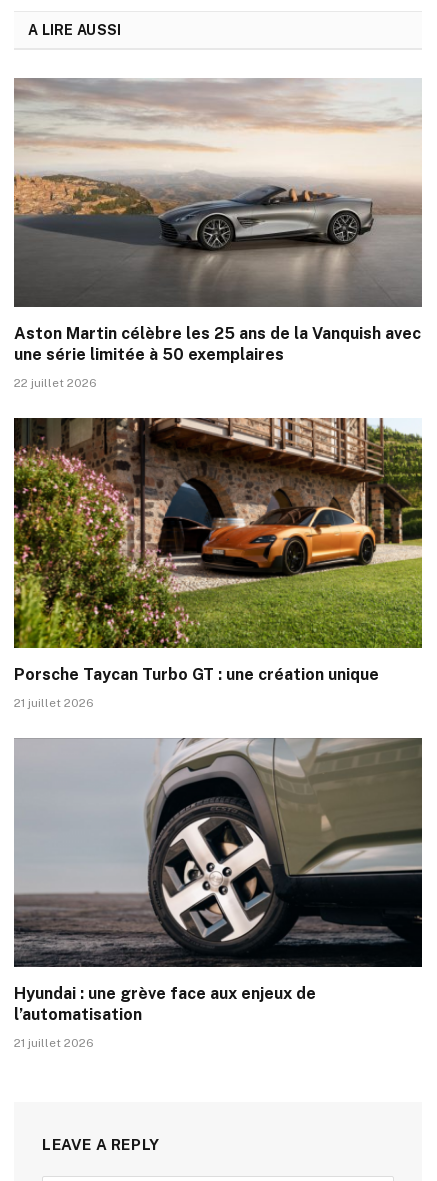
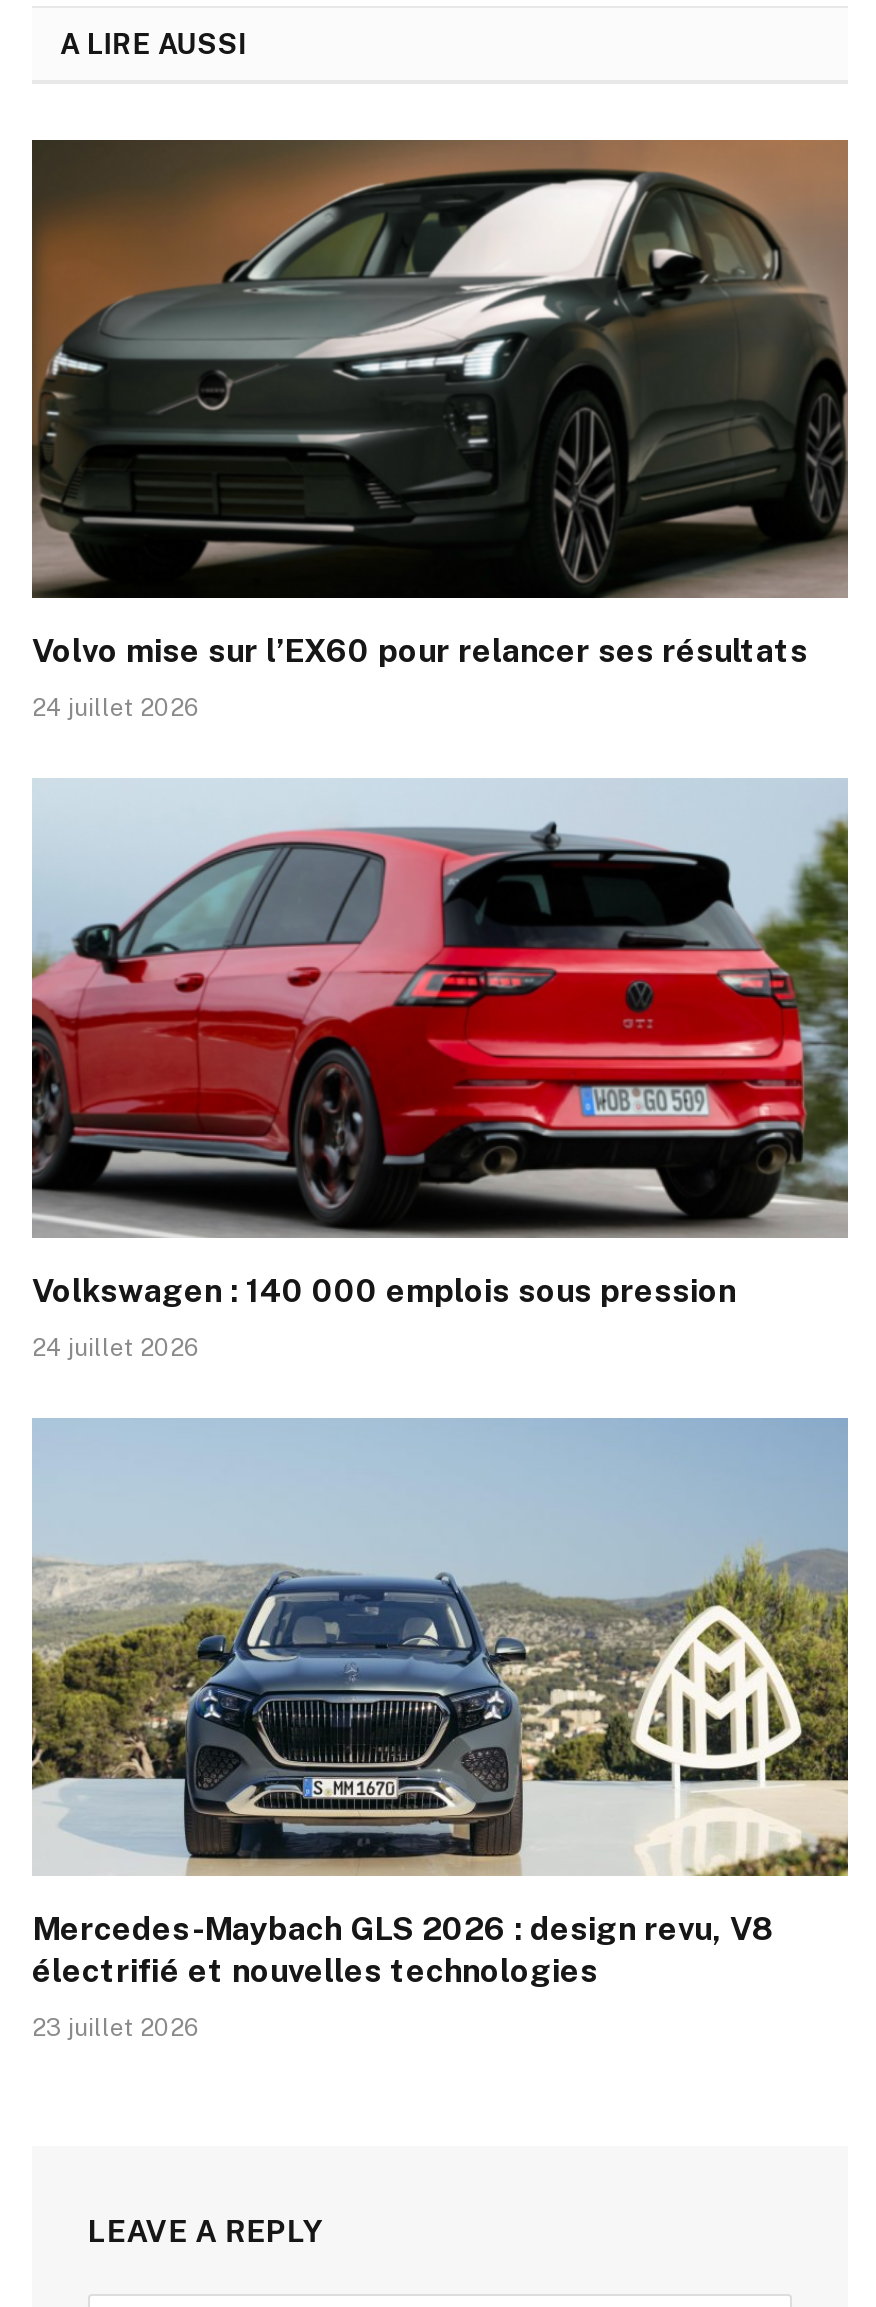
- [image]
- Aston Martin célèbre les 25 ans de la Vanquish avec
- une série limitée à 50 exemplaires
+ [image]
+ Volvo mise sur l’EX60 pour relancer ses résultats

- 22 juillet 2026
+ 24 juillet 2026

- [image]
- Porsche Taycan Turbo GT : une création unique
+ [image]
+ Volkswagen : 140 000 emplois sous pression

- 21 juillet 2026
+ 24 juillet 2026

- [image]
- Hyundai : une grève face aux enjeux de
- l’automatisation
+ [image]
+ Mercedes-Maybach GLS 2026 : design revu, V8
+ électrifié et nouvelles technologies

- 21 juillet 2026
+ 23 juillet 2026
